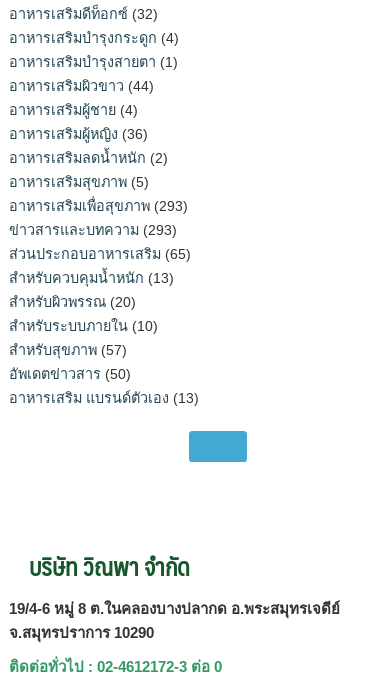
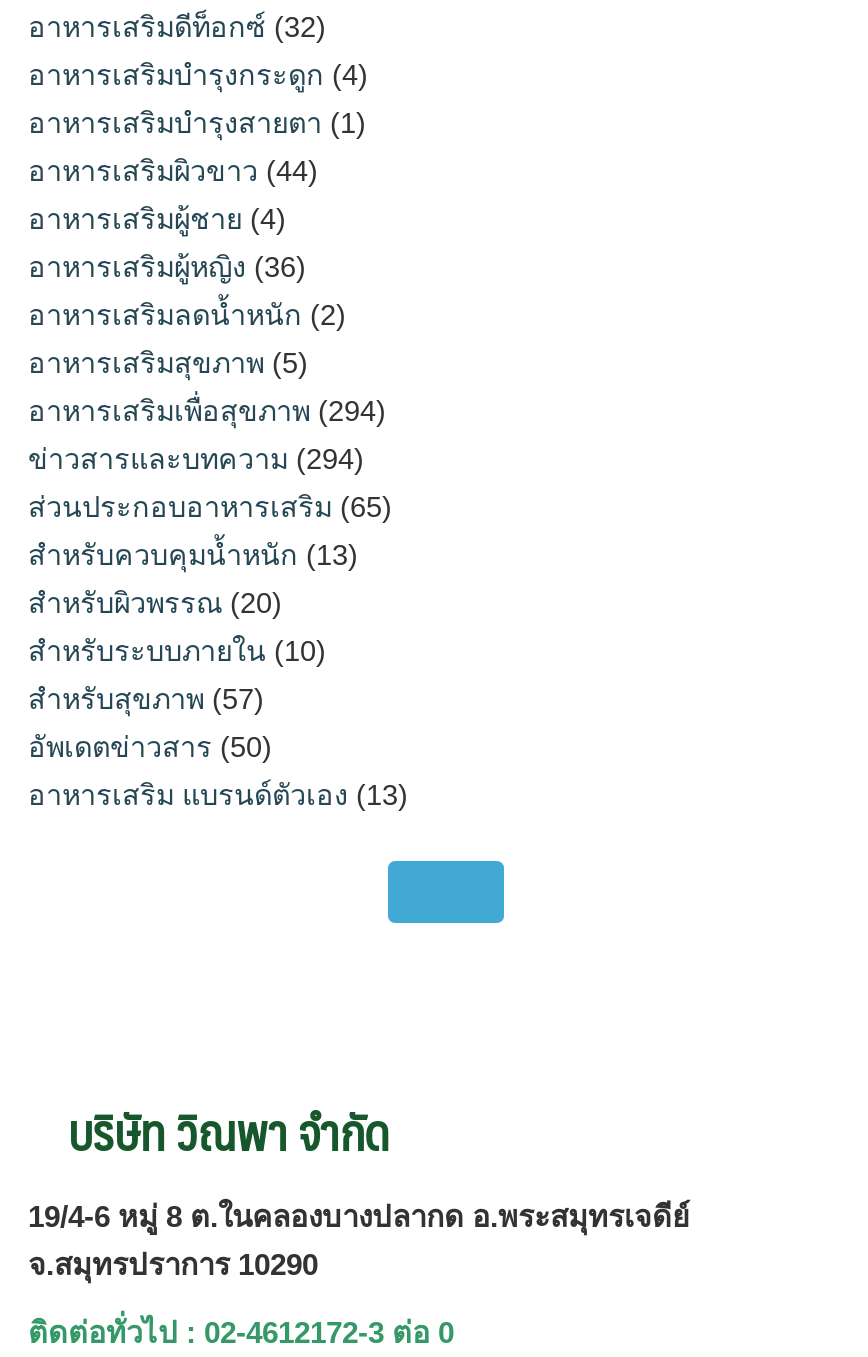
- อาหารเสริมเพื่อสุขภาพ(293)
+ อาหารเสริมเพื่อสุขภาพ(294)

- ข่าวสารและบทความ(293)
+ ข่าวสารและบทความ(294)
